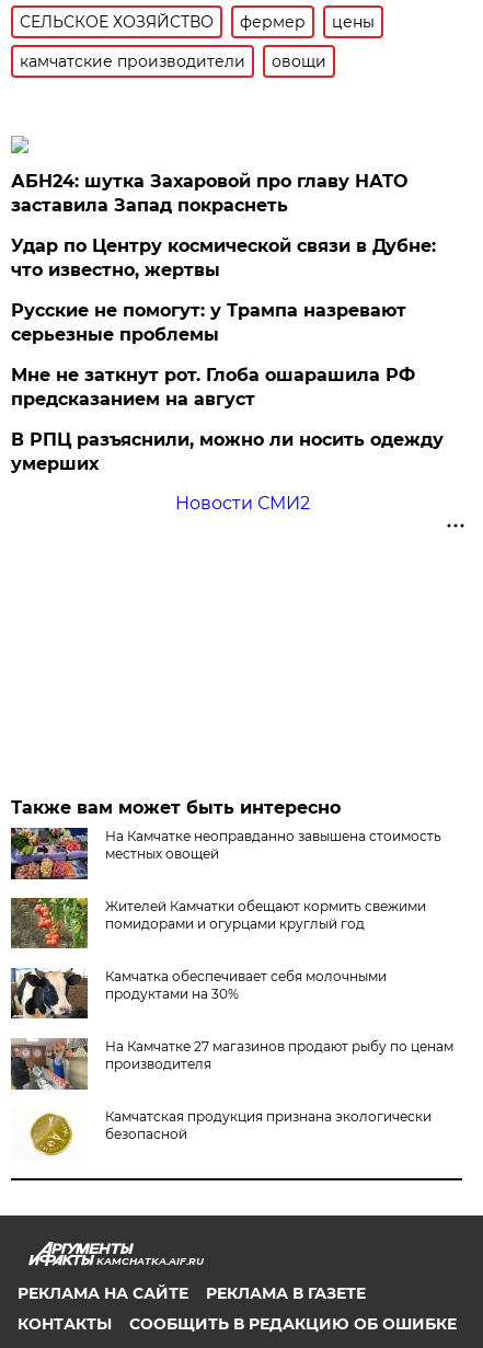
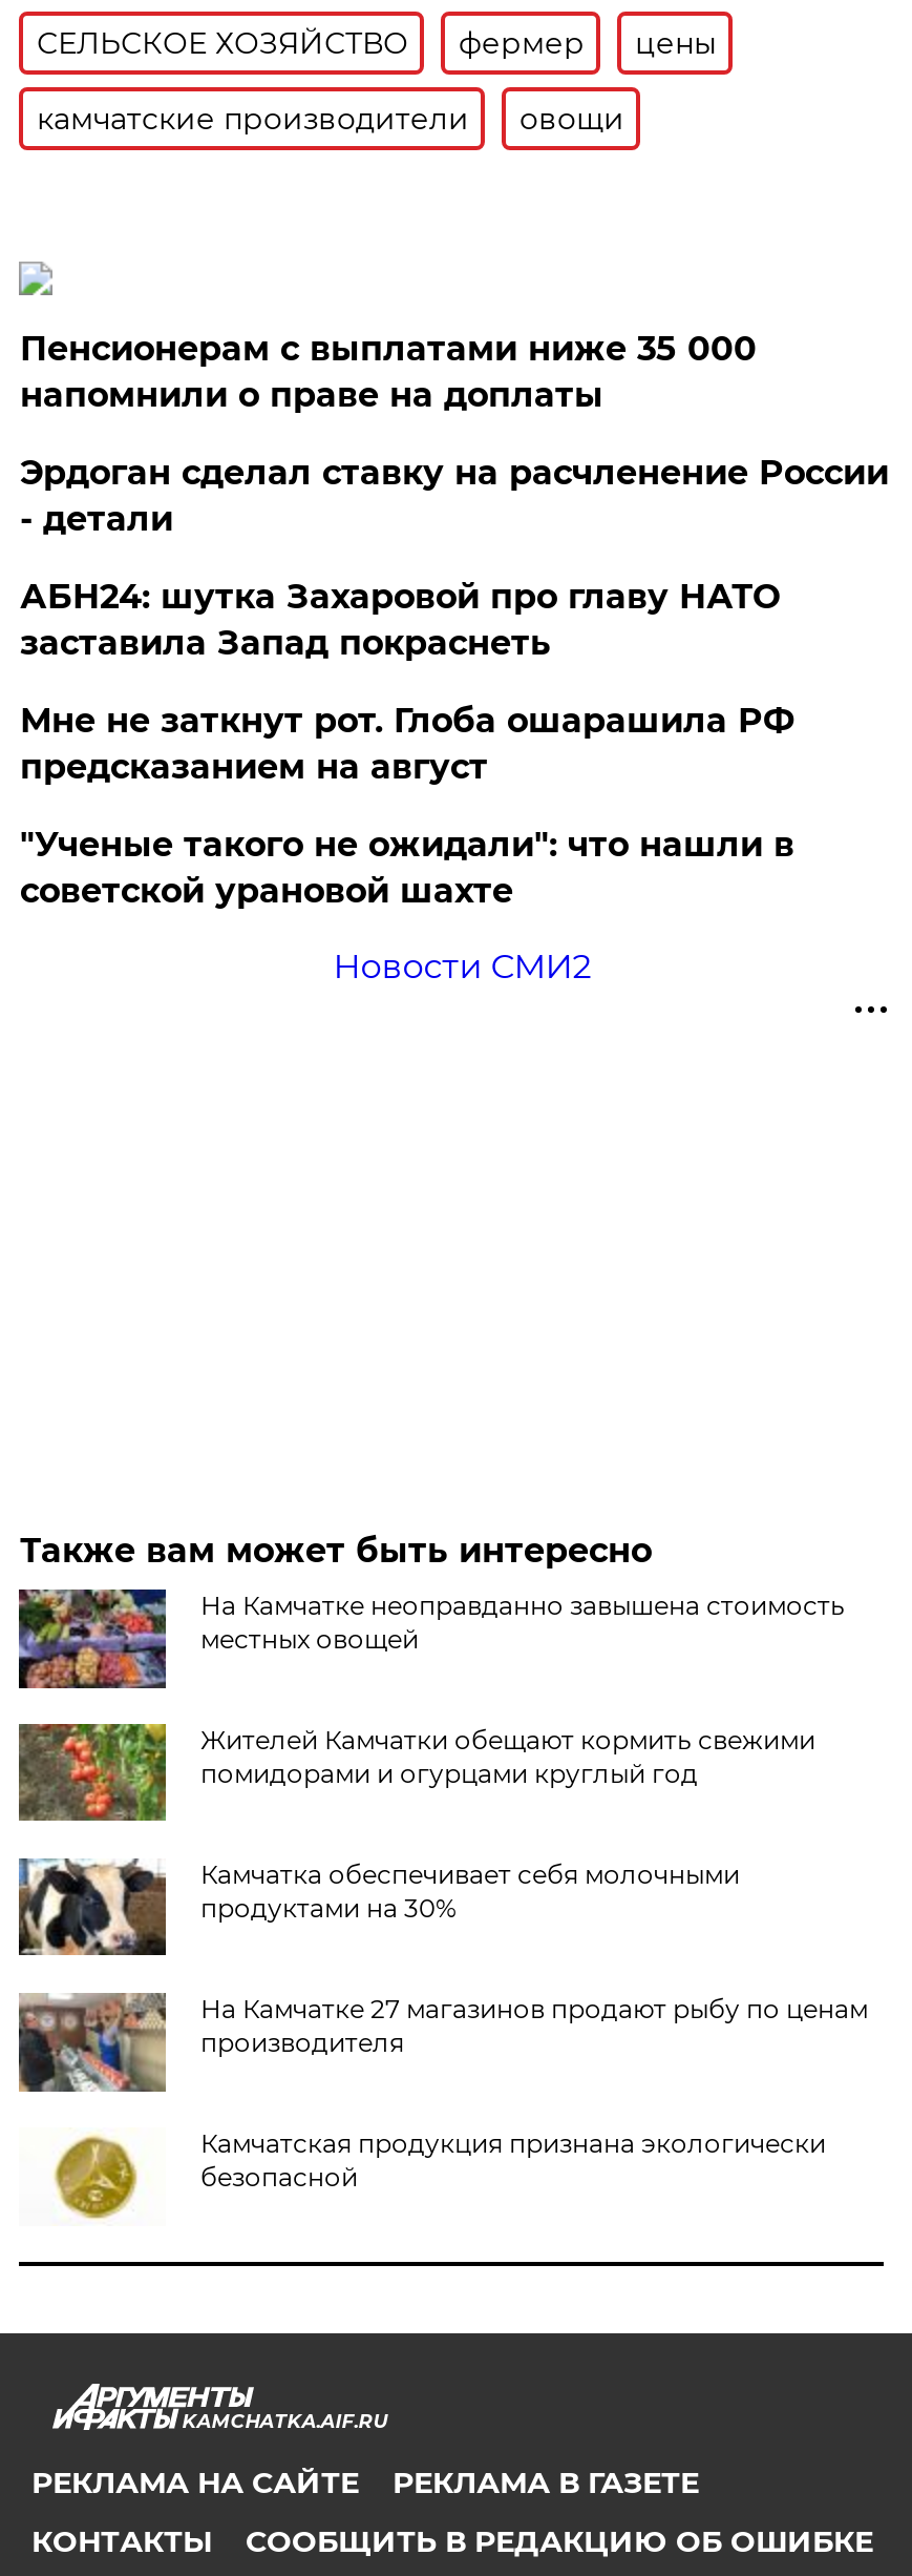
+ Пенсионерам с выплатами ниже 35 000
+ напомнили о праве на доплаты
+ Эрдоган сделал ставку на расчленение России
+ - детали

moved down: АБН24: шутка Захаровой про главу НАТО | заставила Запад покраснеть

- Удар по Центру космической связи в Дубне:
- что известно, жертвы
- Русские не помогут: у Трампа назревают
- серьезные проблемы

- В РПЦ разъяснили, можно ли носить одежду
- умерших
+ "Ученые такого не ожидали": что нашли в
+ советской урановой шахте
